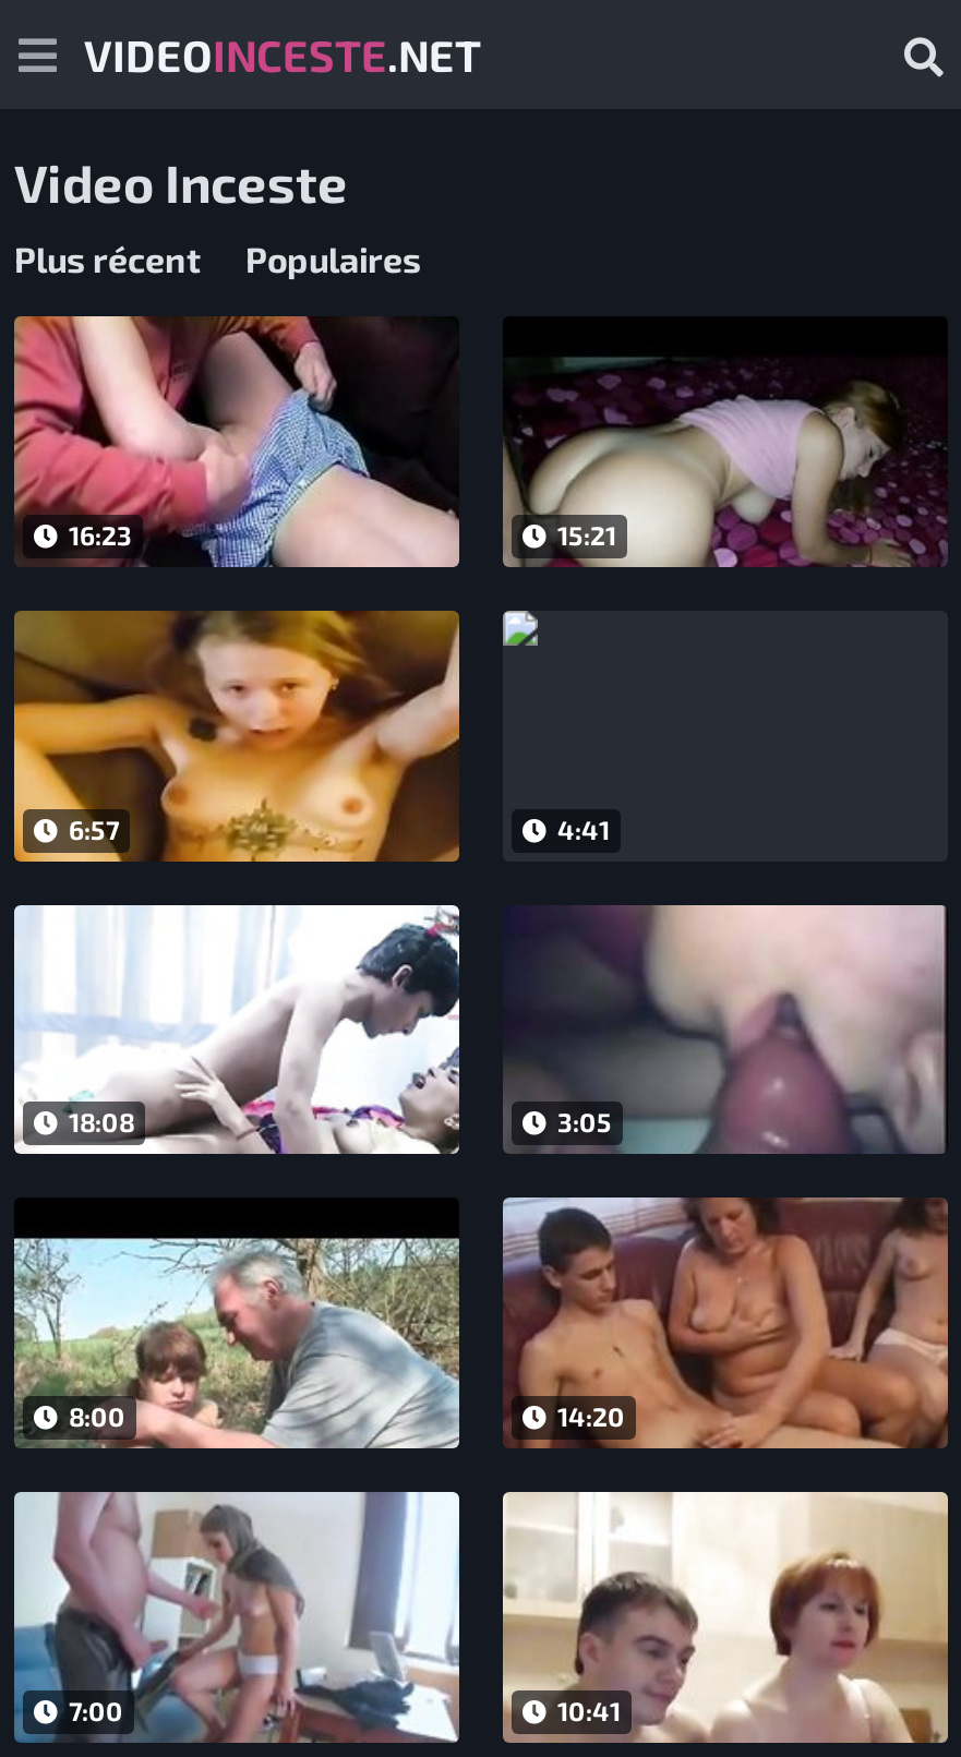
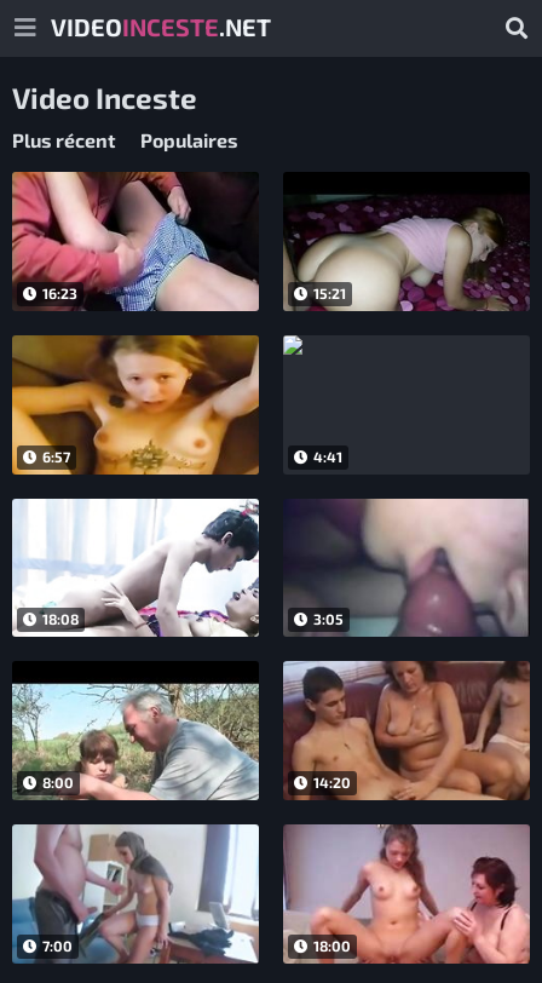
- [image]
- 10:41
+ [image]
+ 18:00
